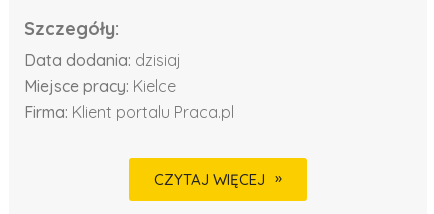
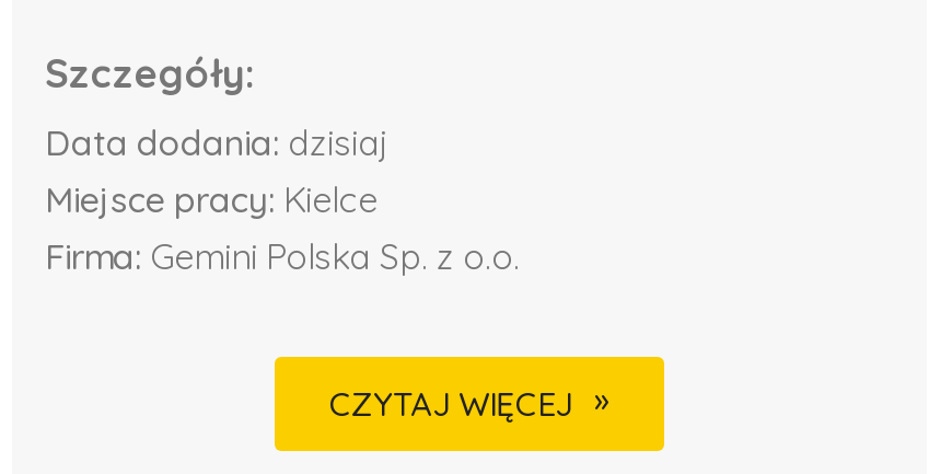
- Firma: Klient portalu Praca.pl
+ Firma: Gemini Polska Sp. z o.o.
